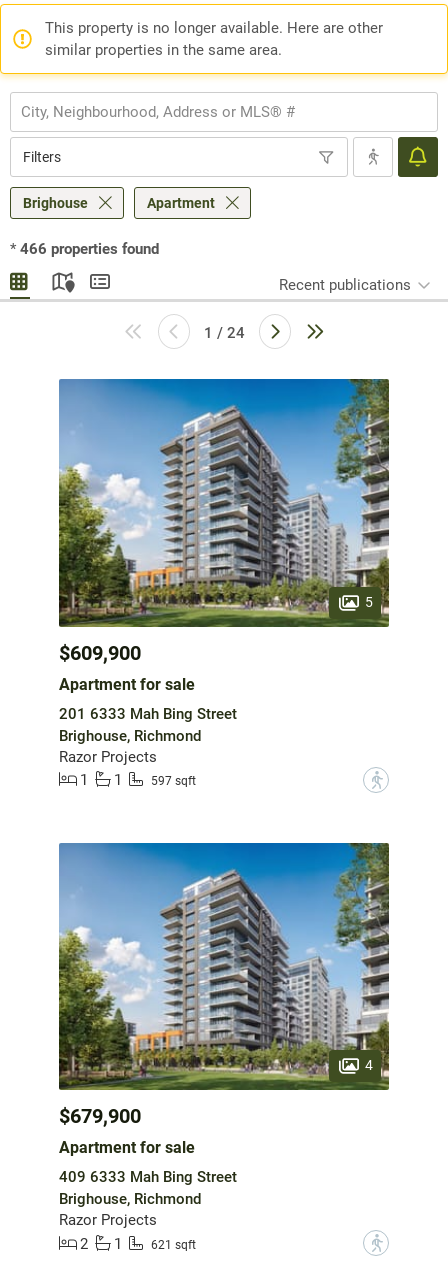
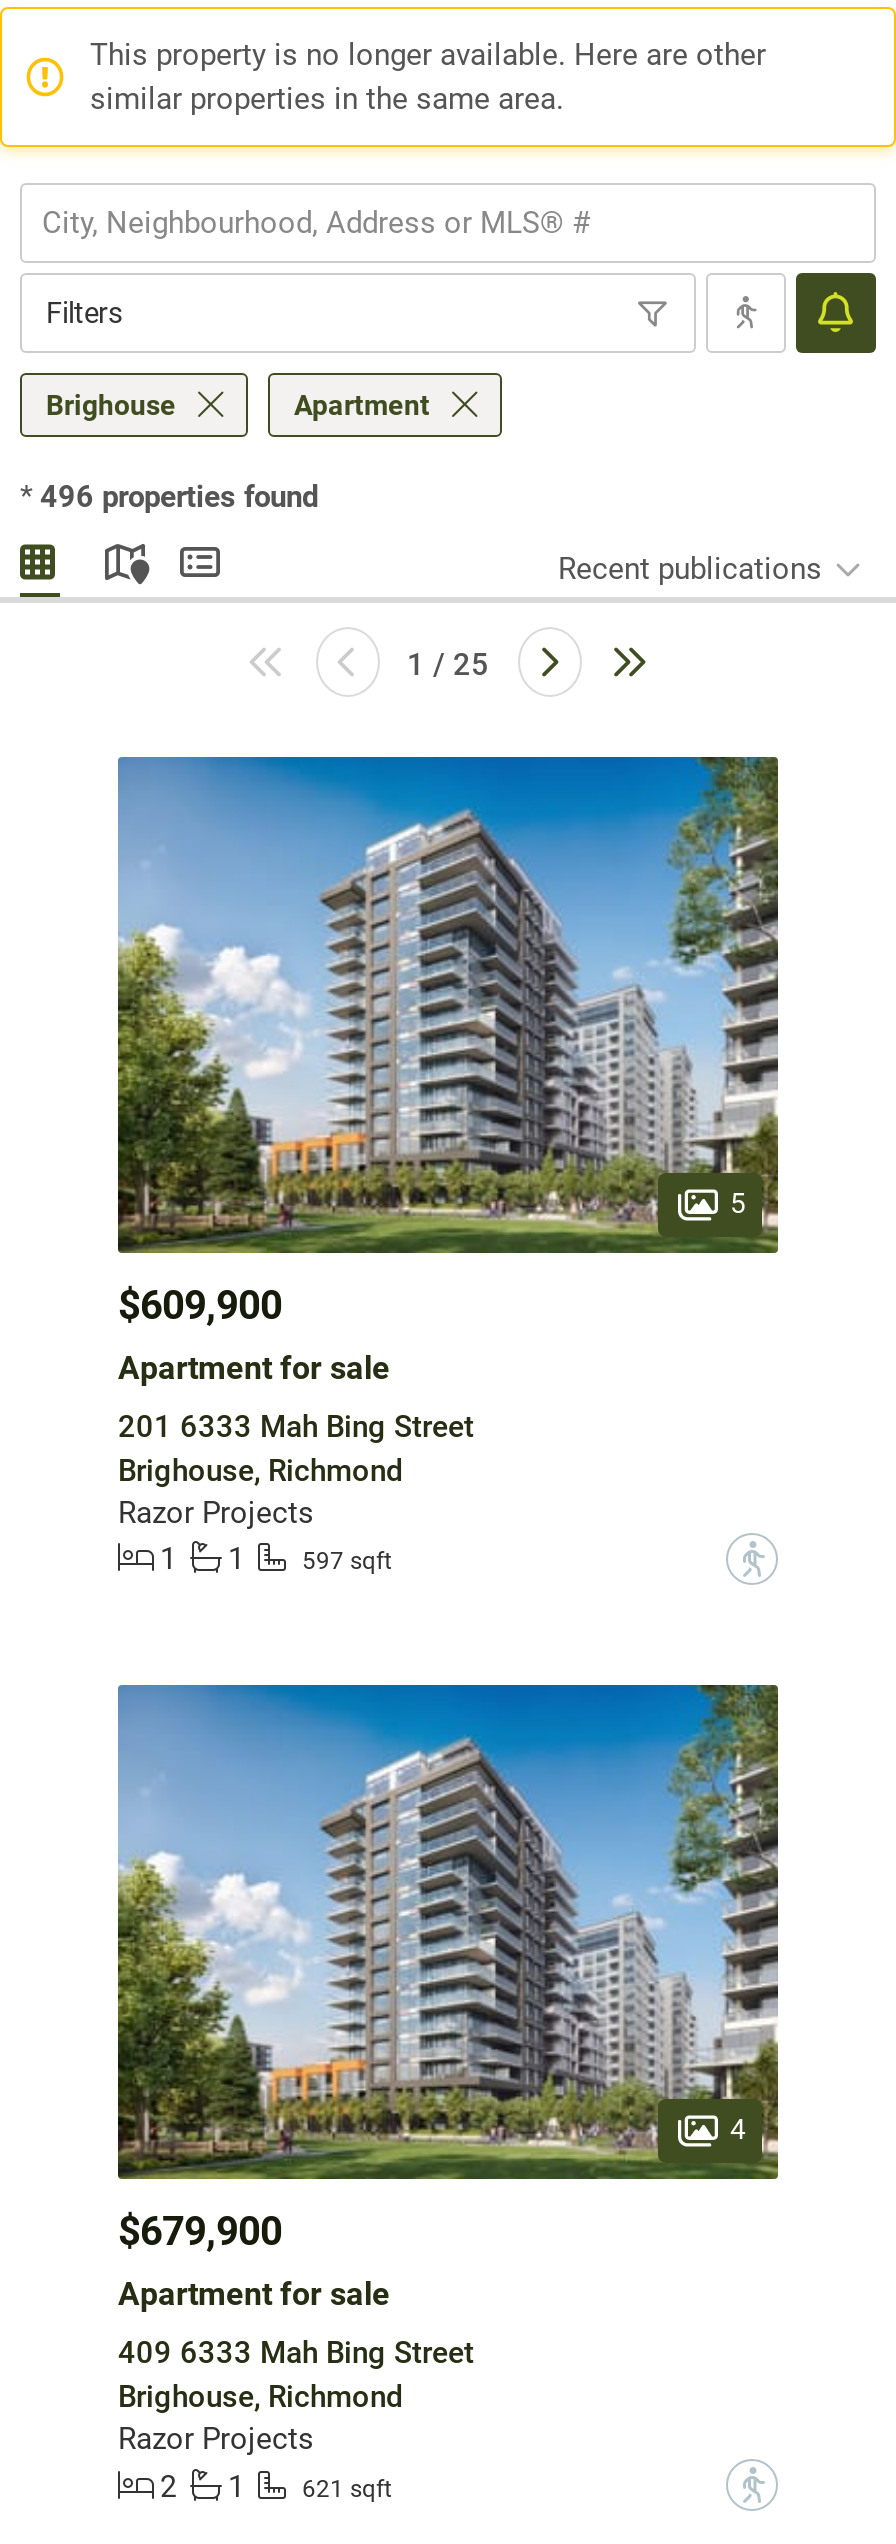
- * 466 properties found
+ * 496 properties found

- 1 / 24
+ 1 / 25
